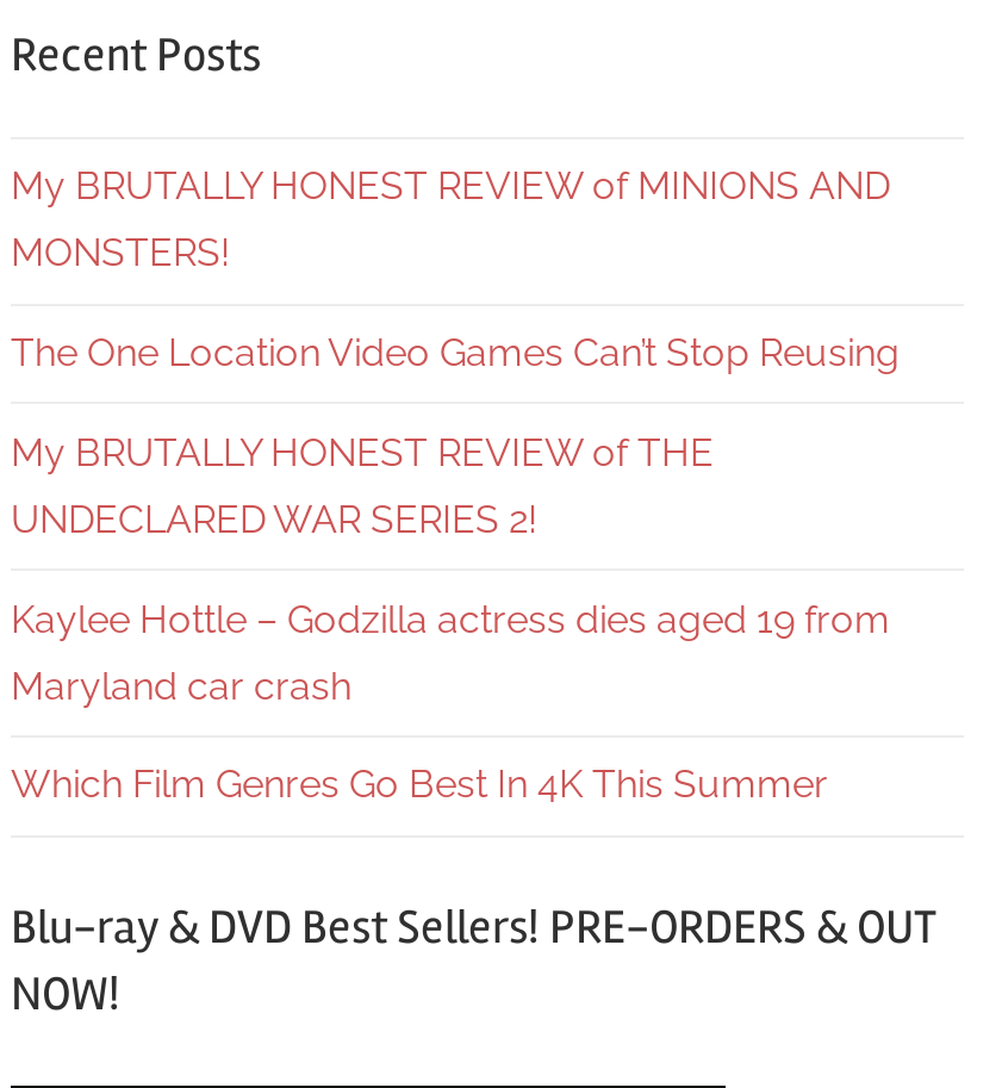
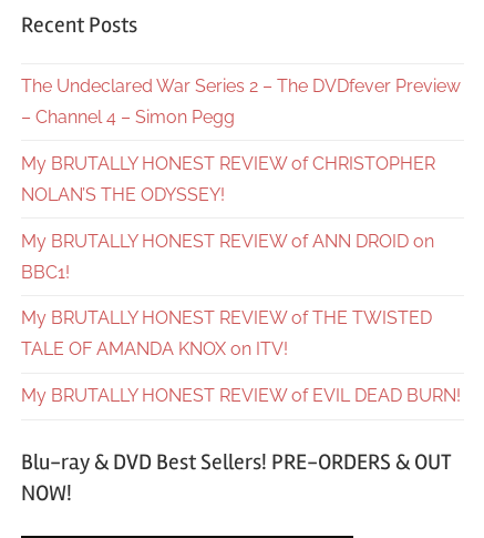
- My BRUTALLY HONEST REVIEW of MINIONS AND
- MONSTERS!
- The One Location Video Games Can’t Stop Reusing
- My BRUTALLY HONEST REVIEW of THE
- UNDECLARED WAR SERIES 2!
- Kaylee Hottle – Godzilla actress dies aged 19 from
- Maryland car crash
- Which Film Genres Go Best In 4K This Summer
+ The Undeclared War Series 2 – The DVDfever Preview
+ – Channel 4 – Simon Pegg
+ My BRUTALLY HONEST REVIEW of CHRISTOPHER
+ NOLAN’S THE ODYSSEY!
+ My BRUTALLY HONEST REVIEW of ANN DROID on
+ BBC1!
+ My BRUTALLY HONEST REVIEW of THE TWISTED
+ TALE OF AMANDA KNOX on ITV!
+ My BRUTALLY HONEST REVIEW of EVIL DEAD BURN!
